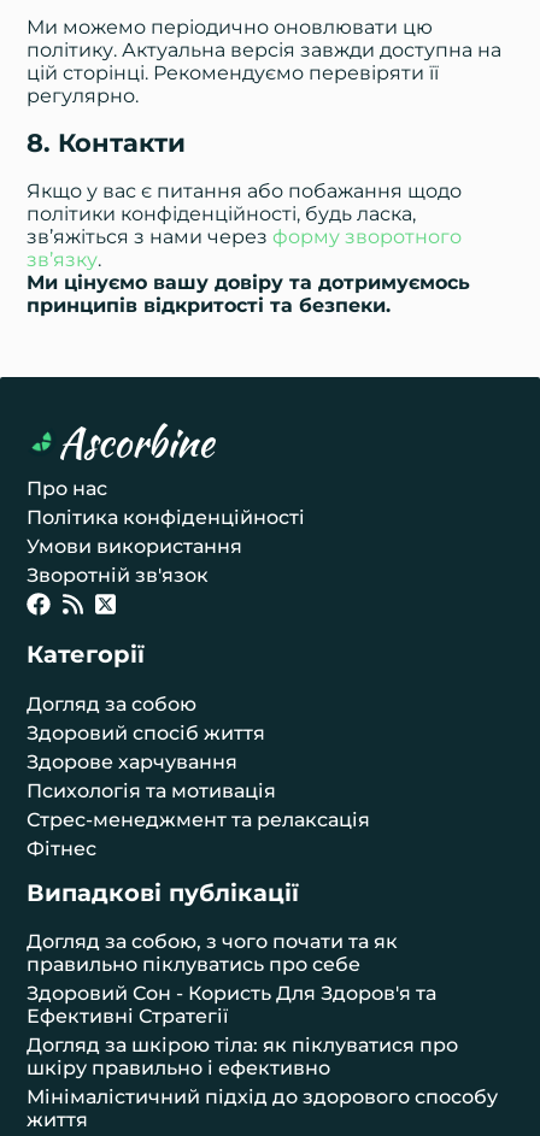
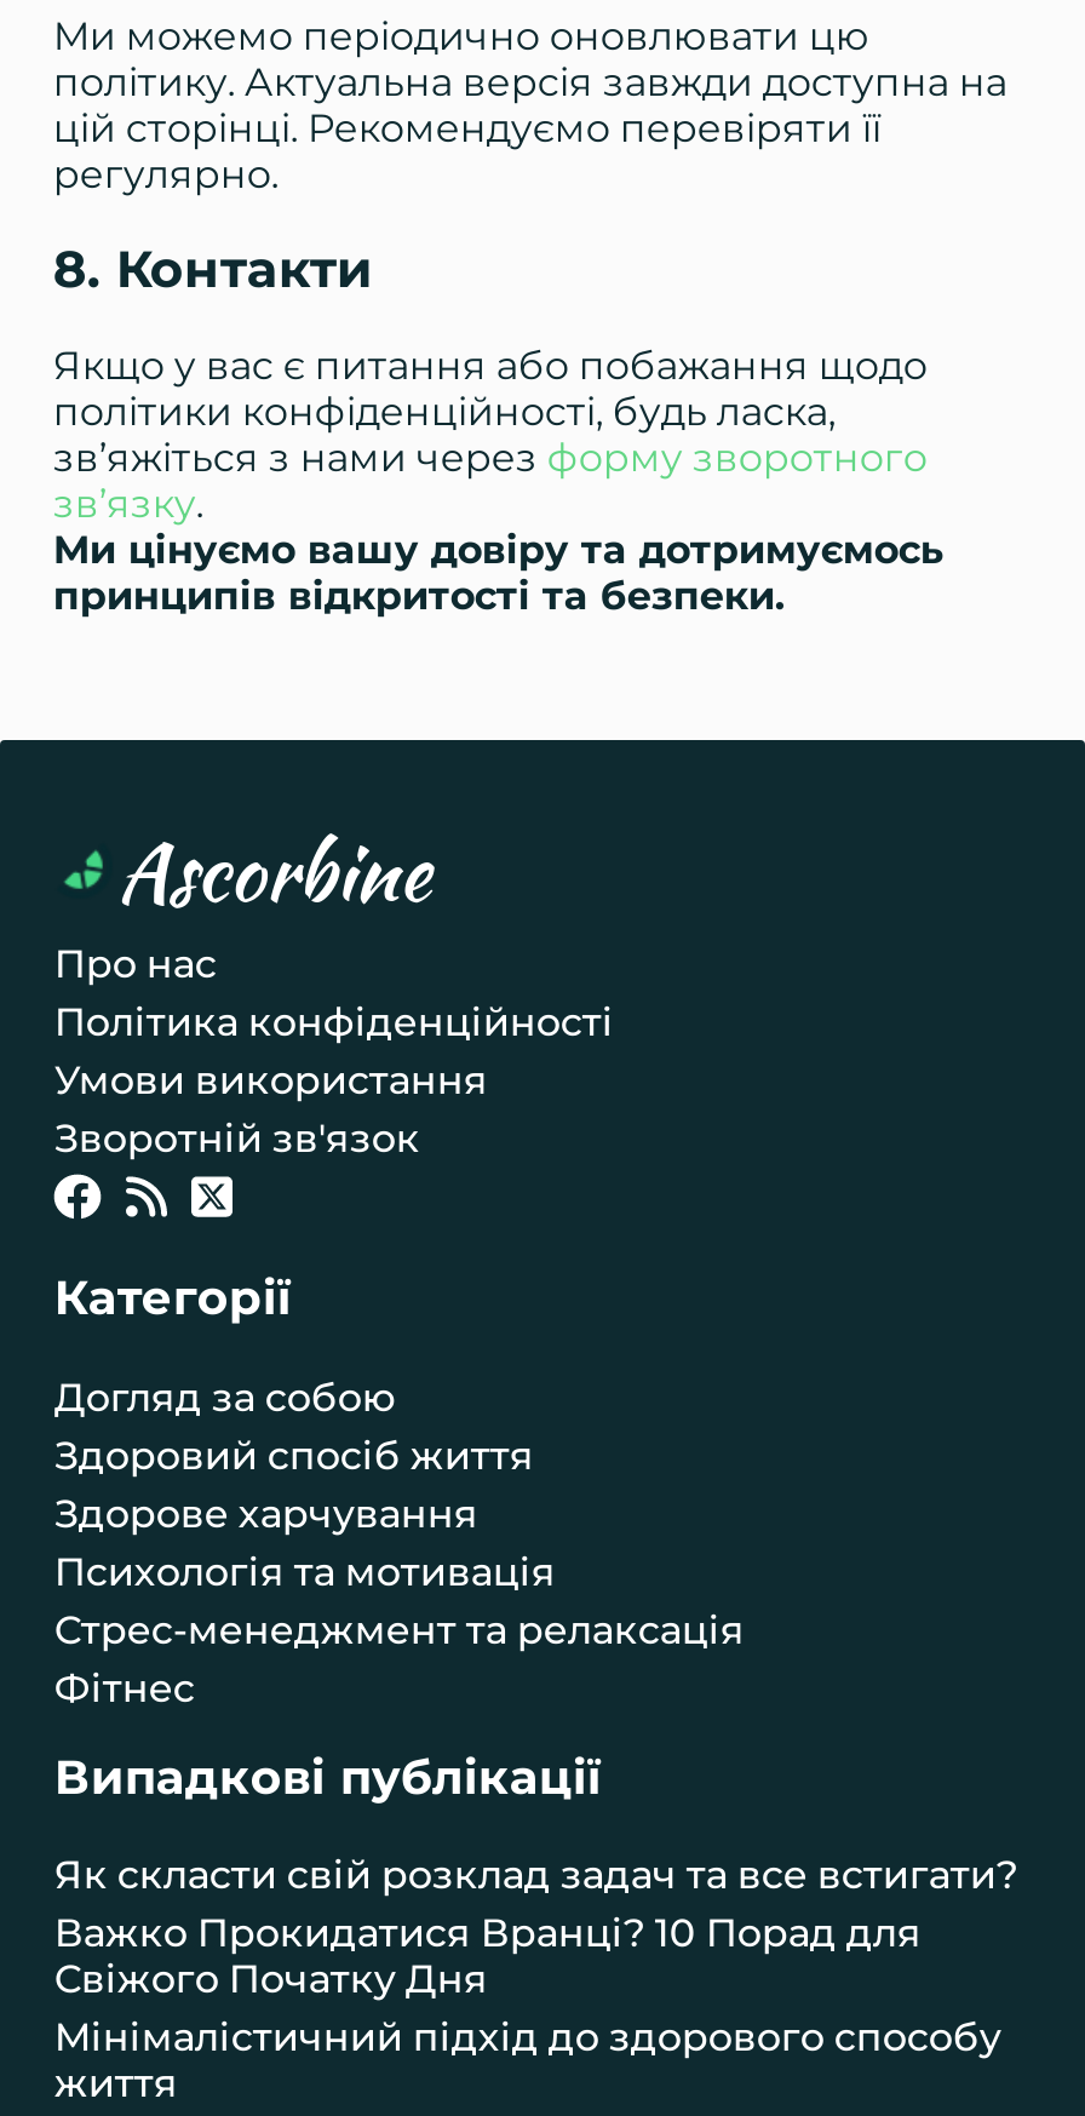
- Догляд за собою, з чого почати та як
- правильно піклуватись про себе
- Здоровий Сон - Користь Для Здоров'я та
- Ефективні Стратегії
- Догляд за шкірою тіла: як піклуватися про
- шкіру правильно і ефективно
+ Як скласти свій розклад задач та все встигати?
+ Важко Прокидатися Вранці? 10 Порад для
+ Свіжого Початку Дня
